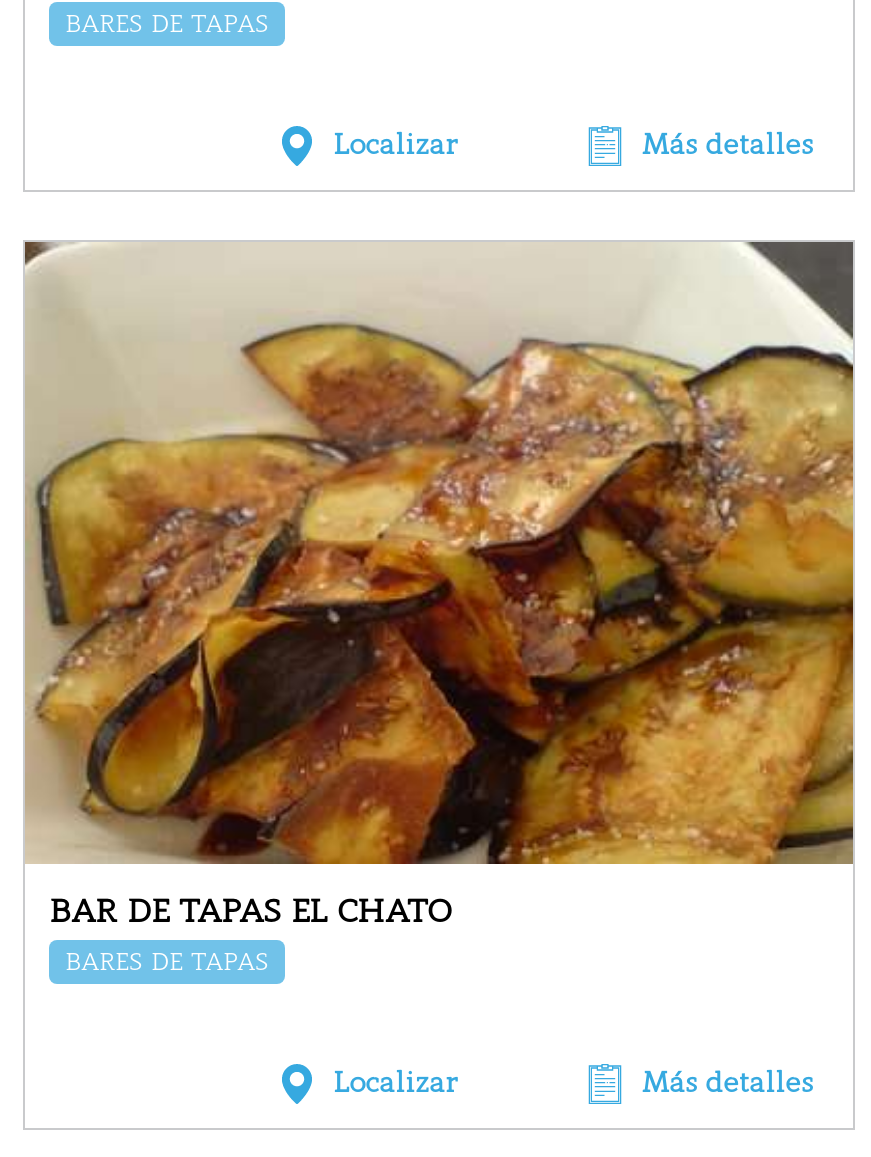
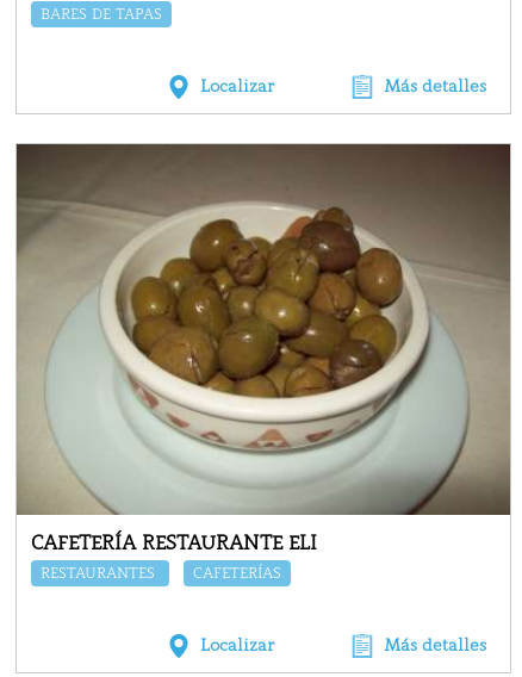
- [image]
- BAR DE TAPAS EL CHATO
+ [image]
+ CAFETERÍA RESTAURANTE ELI

- BARES DE TAPAS
+ RESTAURANTES
+ CAFETERÍAS
